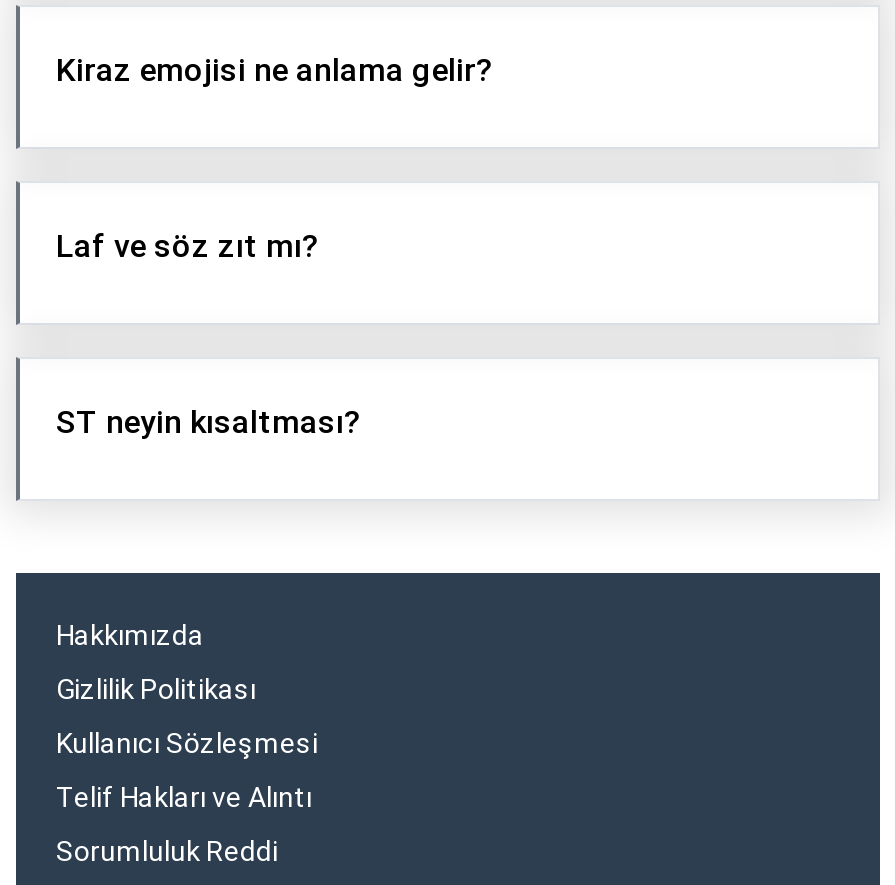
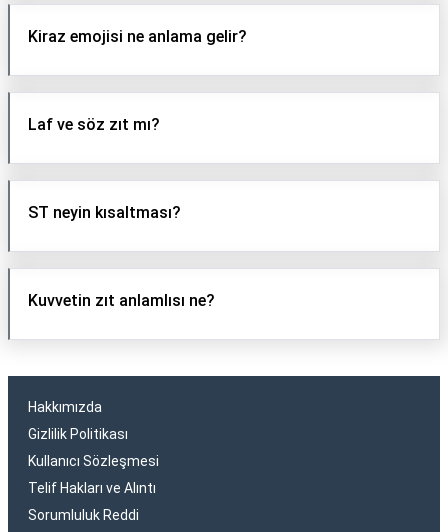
+ Kuvvetin zıt anlamlısı ne?
